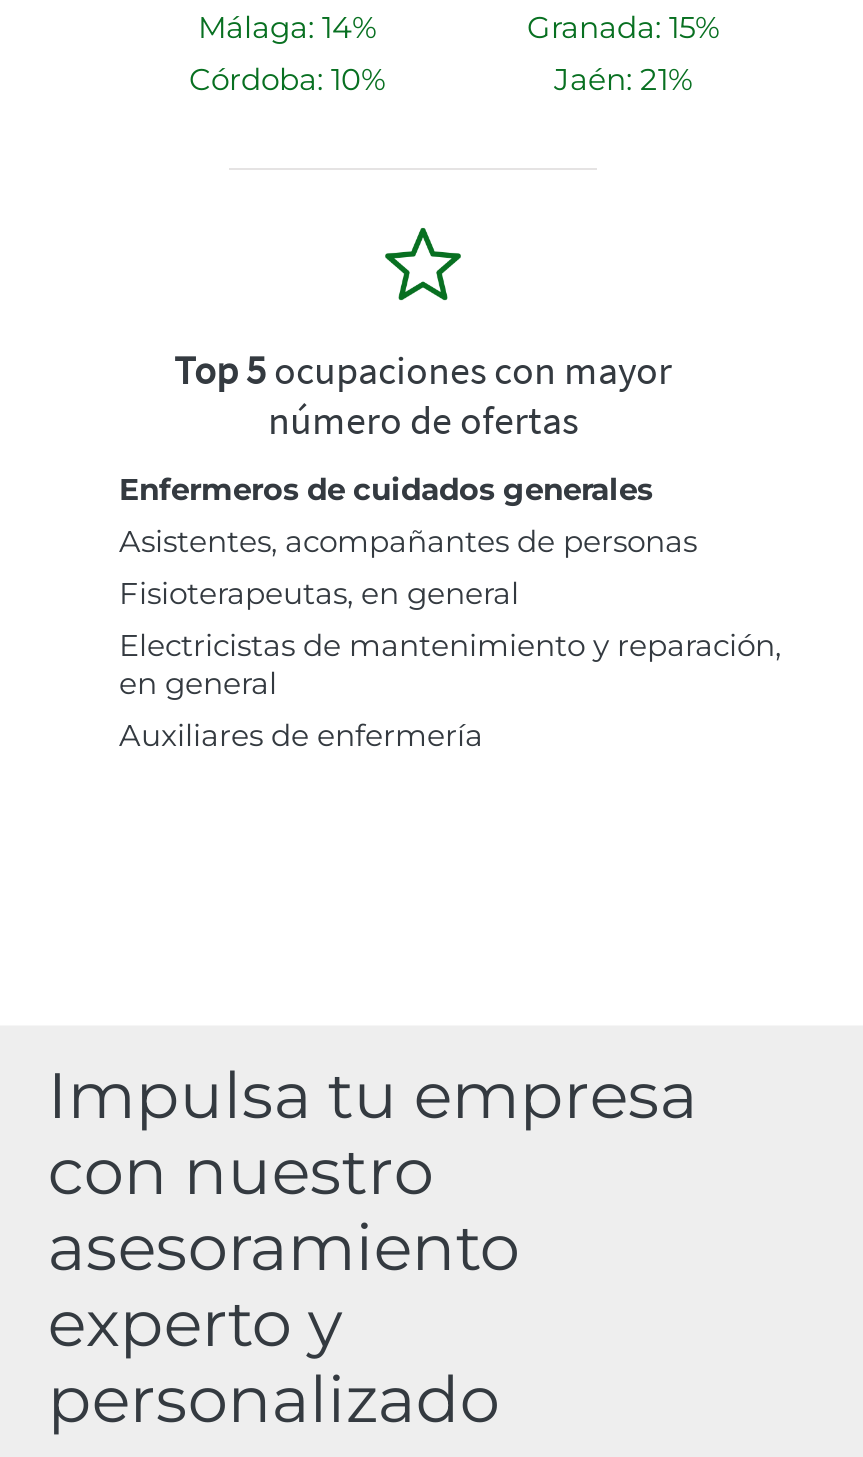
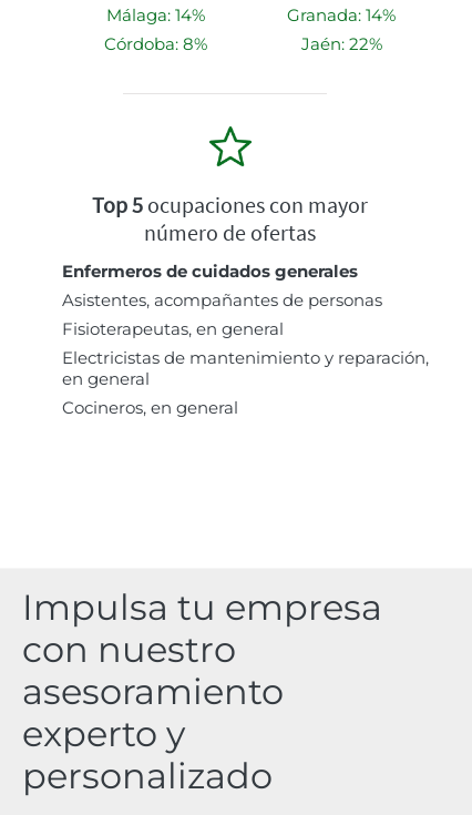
- Granada: 15%
+ Granada: 14%

- Córdoba: 10%
+ Córdoba: 8%

- Jaén: 21%
+ Jaén: 22%

- Auxiliares de enfermería
+ Cocineros, en general
